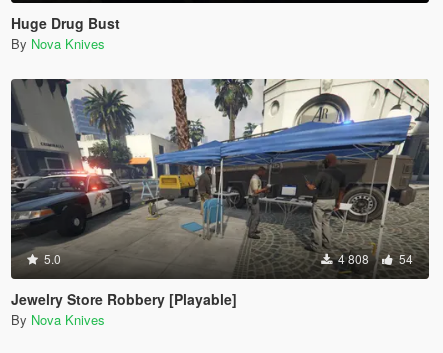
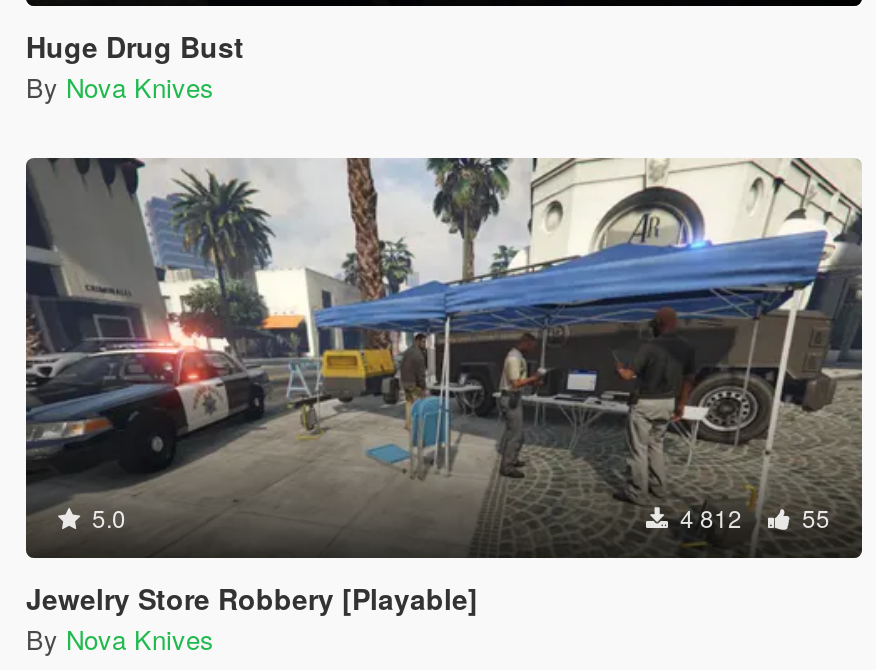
- 4 808
+ 4 812

- 54
+ 55
